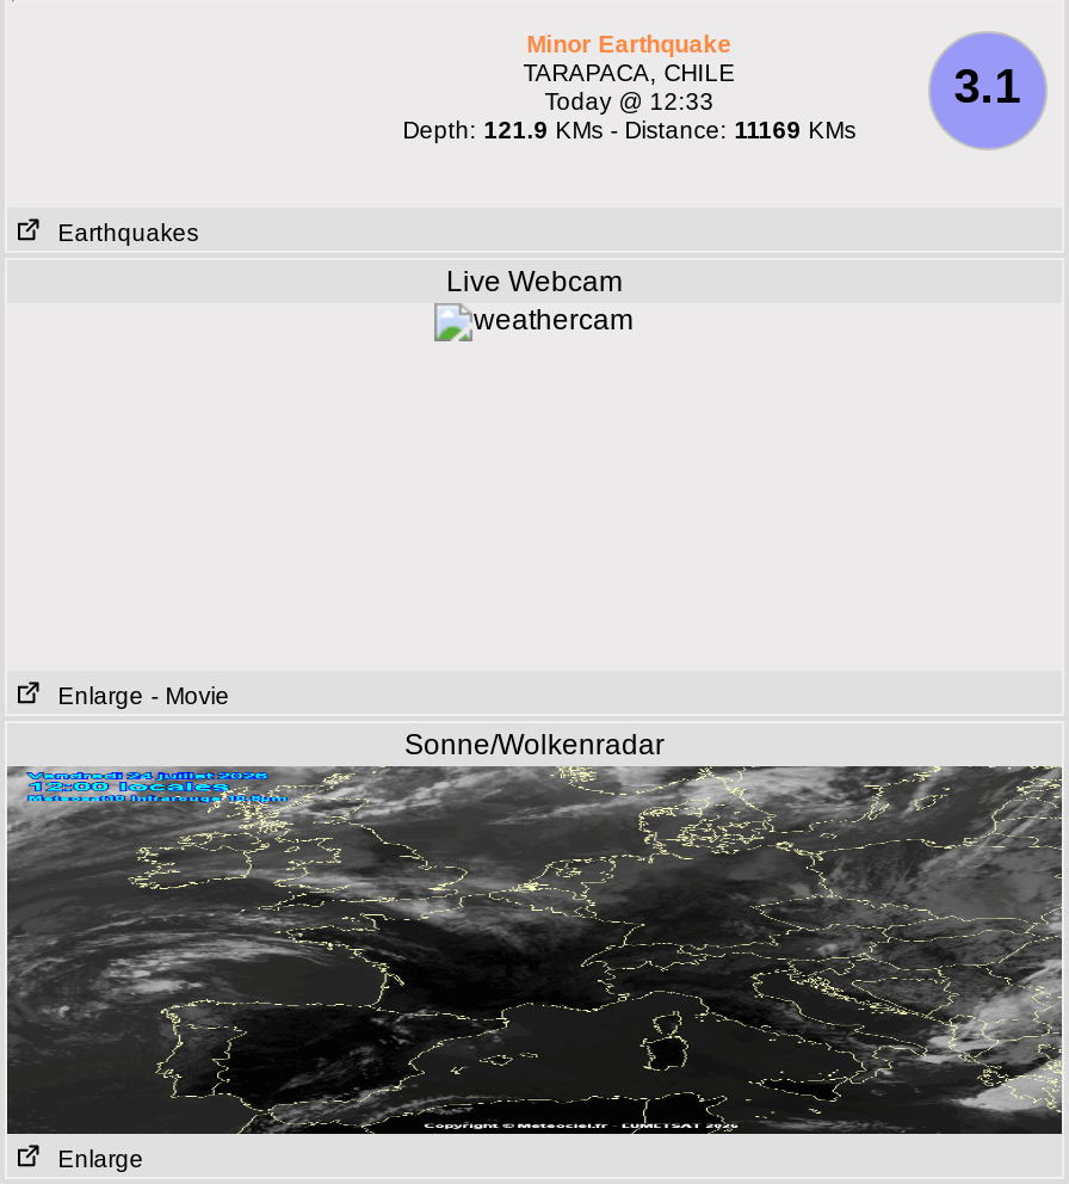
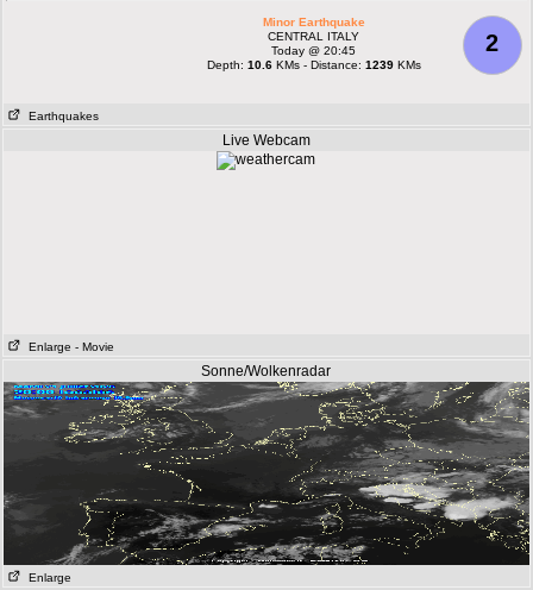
- TARAPACA, CHILE
- Today @ 12:33
- Depth: 121.9 KMs - Distance: 11169 KMs
+ CENTRAL ITALY
+ Today @ 20:45
+ Depth: 10.6 KMs - Distance: 1239 KMs

- 3.1
+ 2

- [image]
+ [image]
